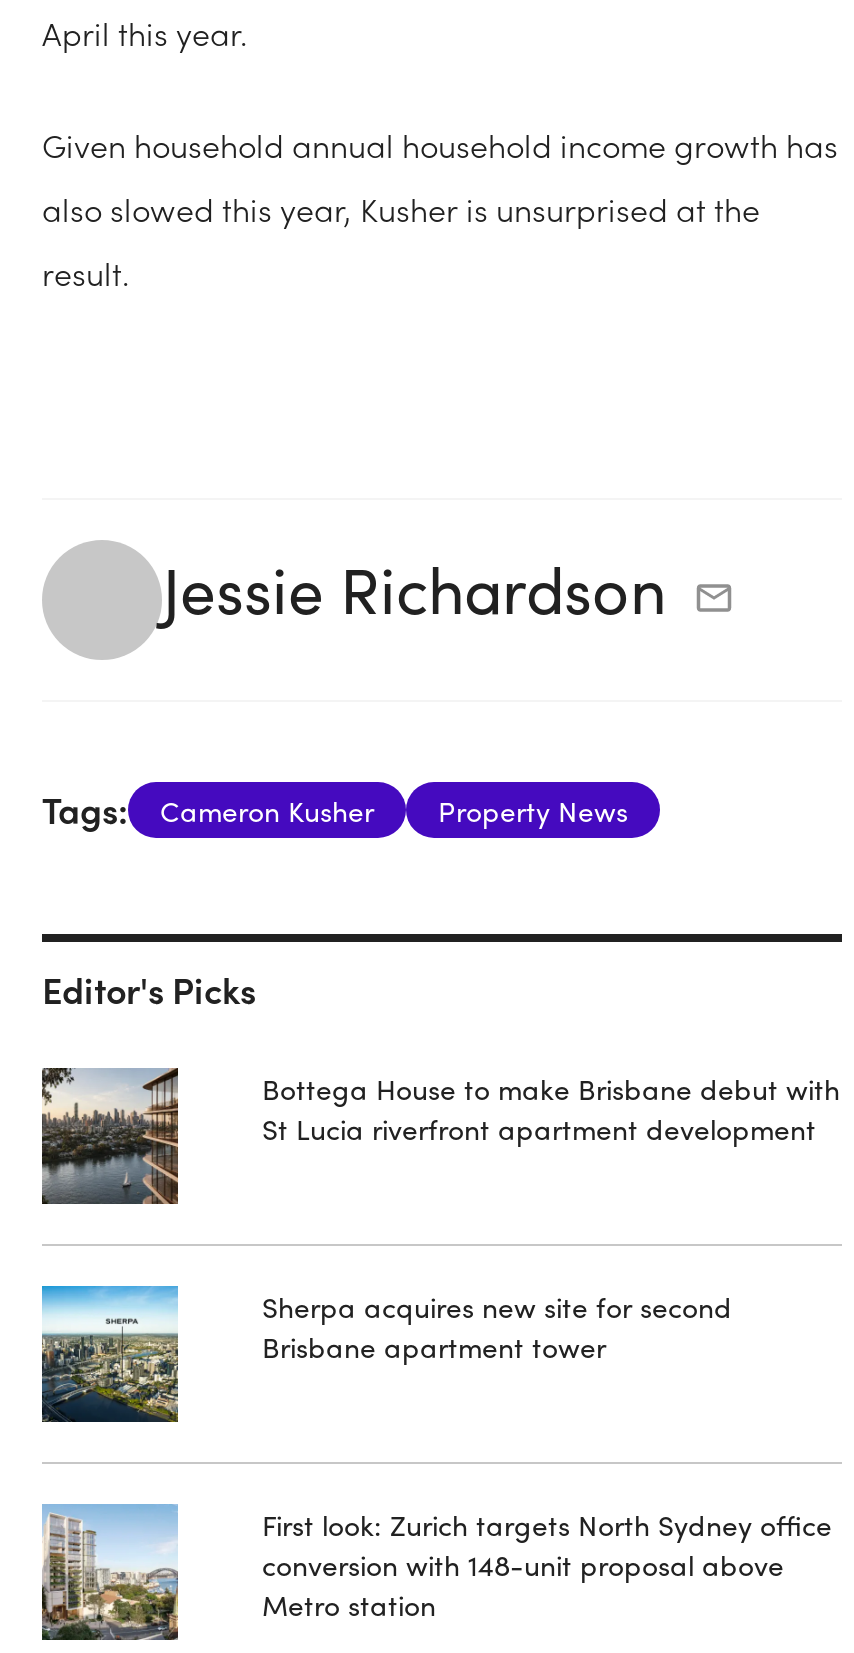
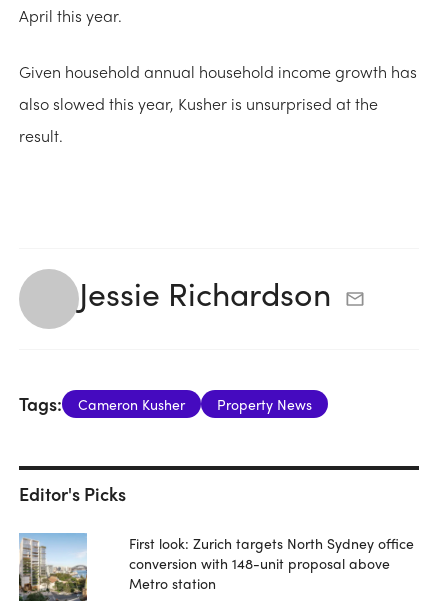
- [image]

- Bottega House to make Brisbane debut with
- St Lucia riverfront apartment development

- [image]

- Sherpa acquires new site for second
- Brisbane apartment tower
